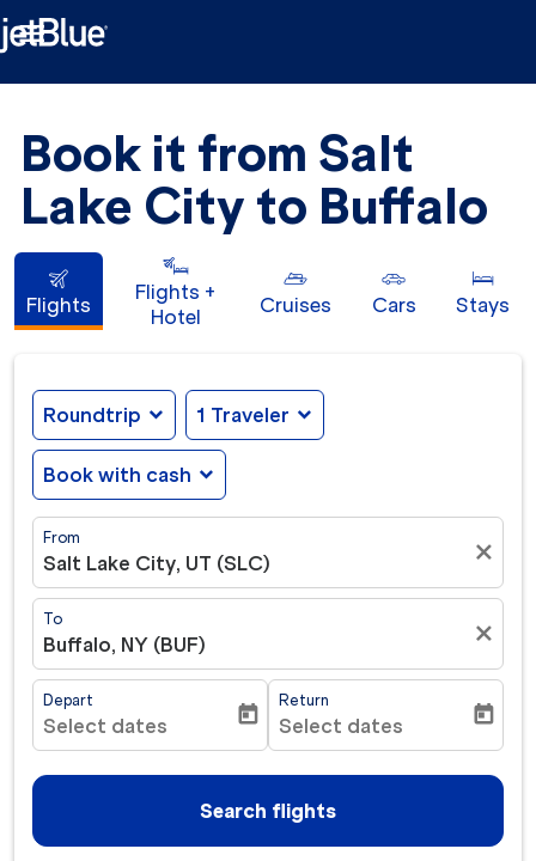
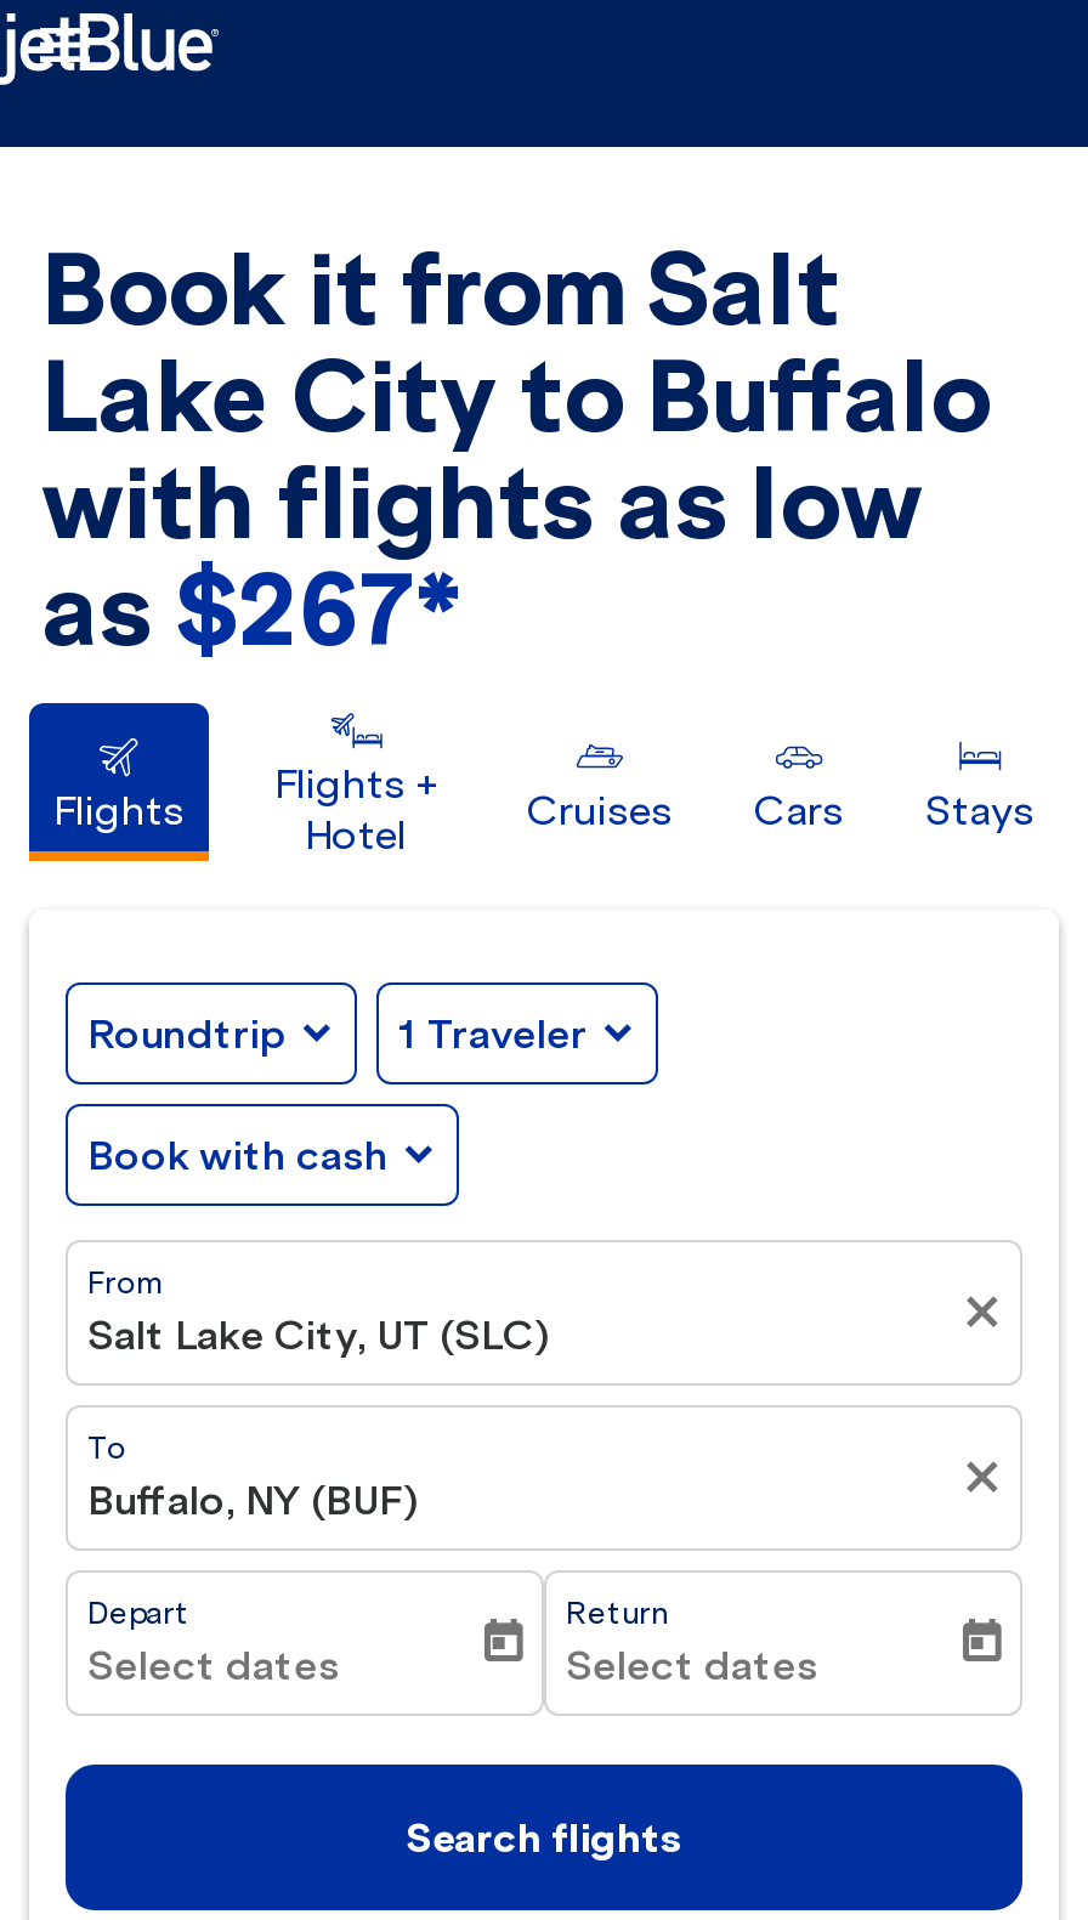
+ with flights as low
+ as $267*
